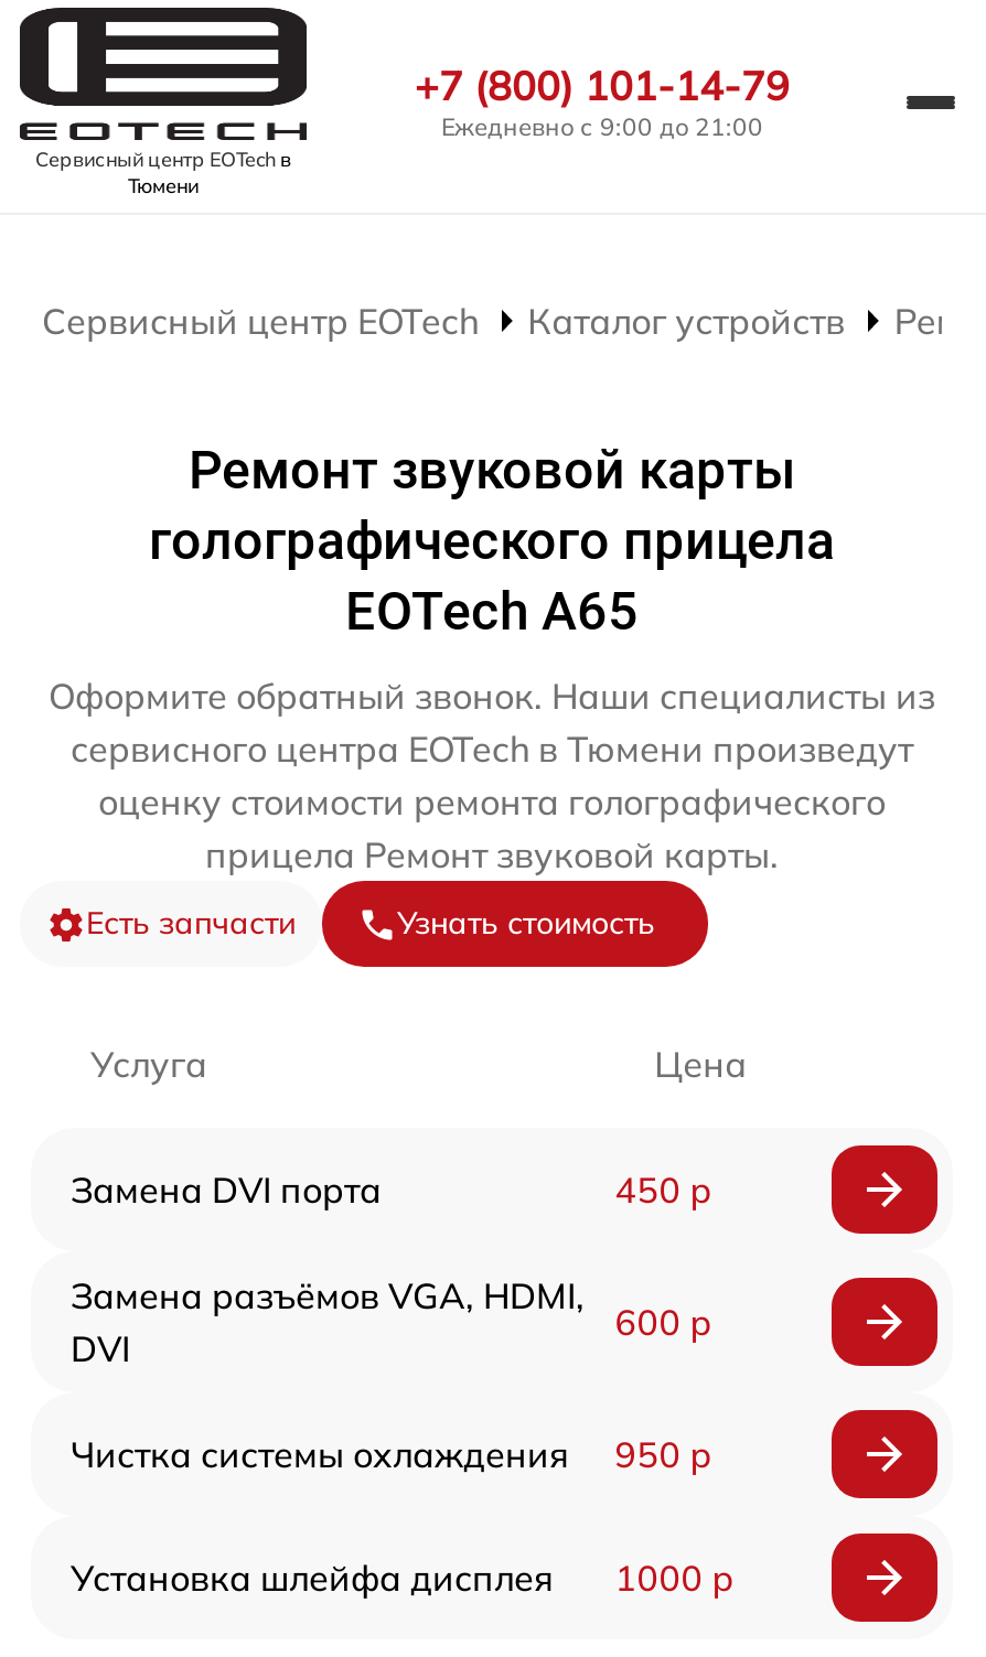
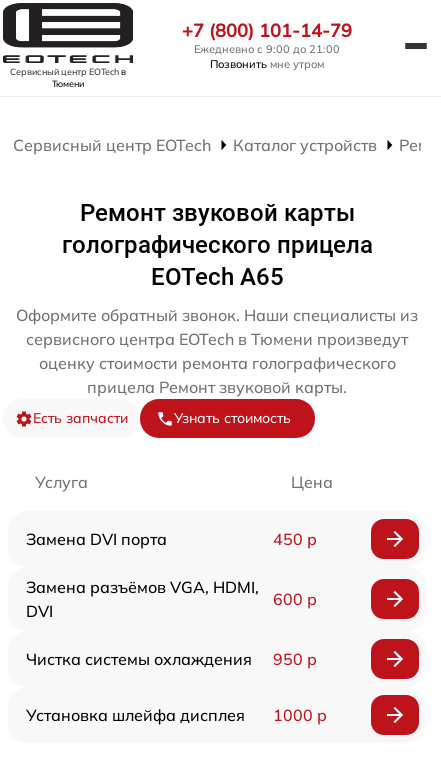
+ Позвонить мне утром
